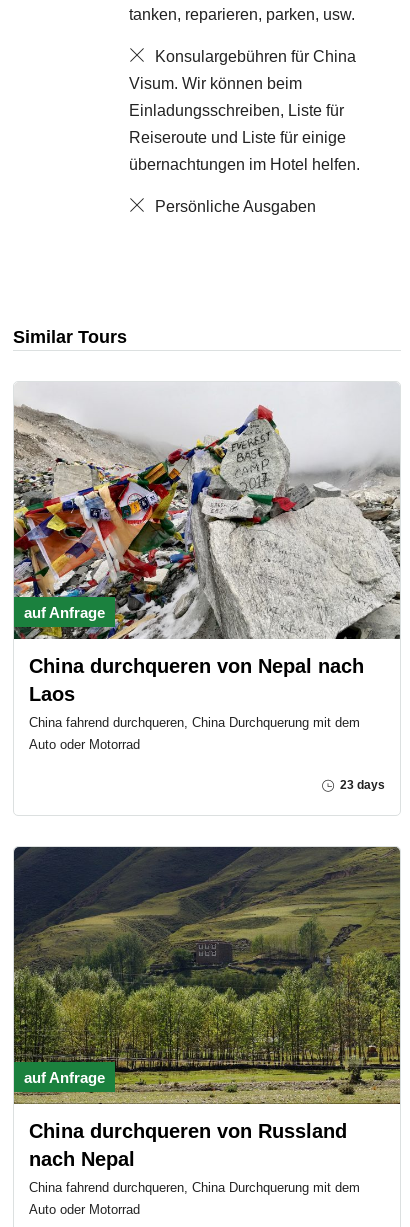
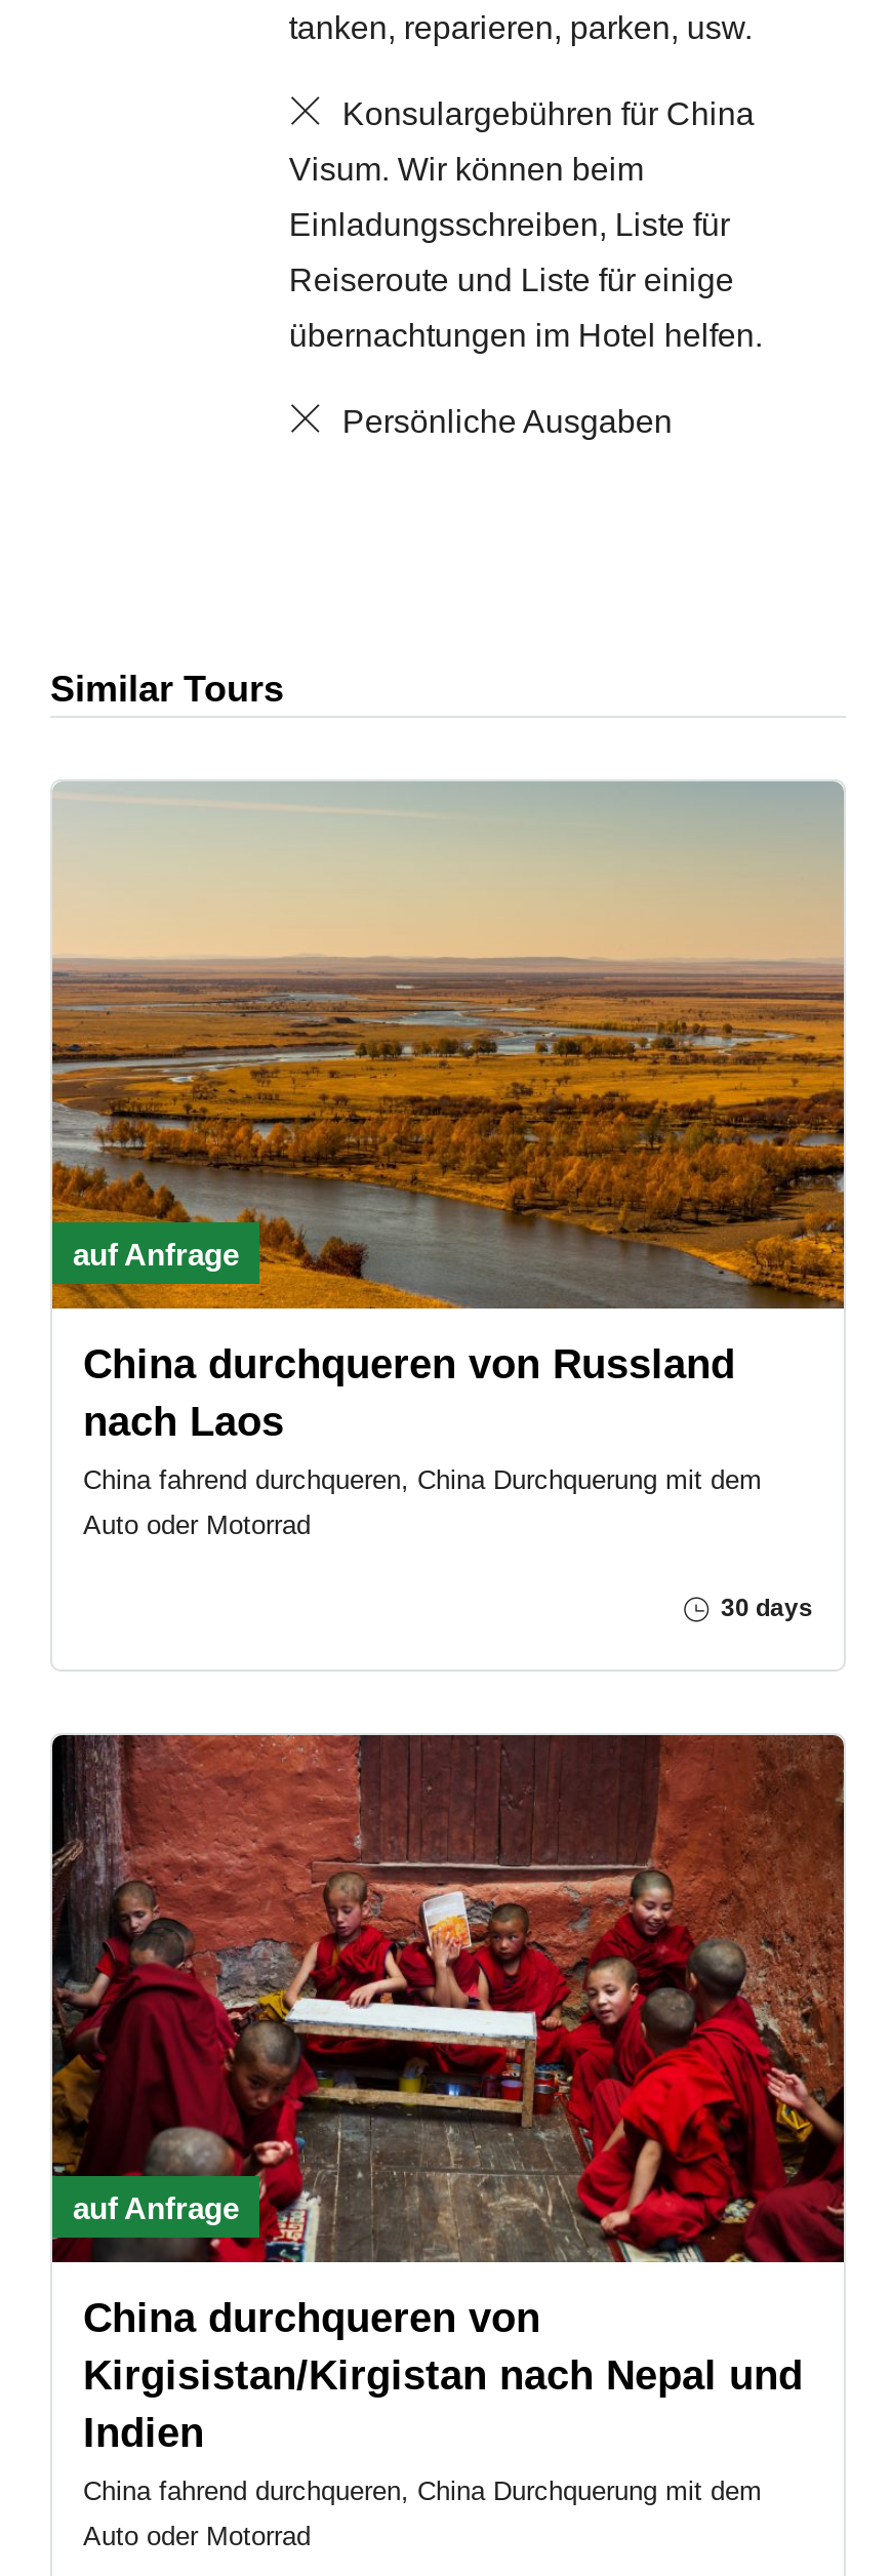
- [image]
+ [image]

- China durchqueren von Nepal nach
- Laos
+ nach Laos

- 23 days
+ 30 days

- [image]
+ [image]

moved up: China durchqueren von Russland

- nach Nepal
+ China durchqueren von
+ Kirgisistan/Kirgistan nach Nepal und
+ Indien
